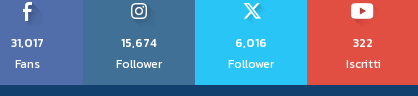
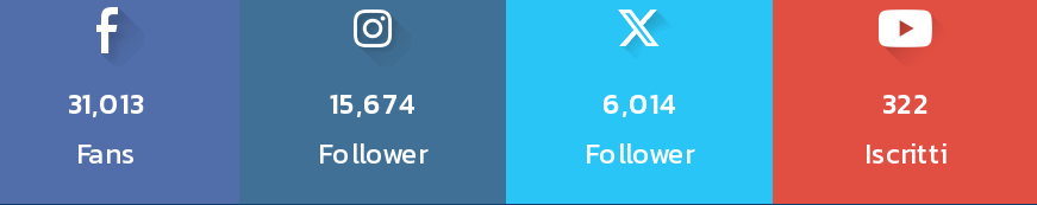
- 31,017
+ 31,013

- 6,016
+ 6,014
